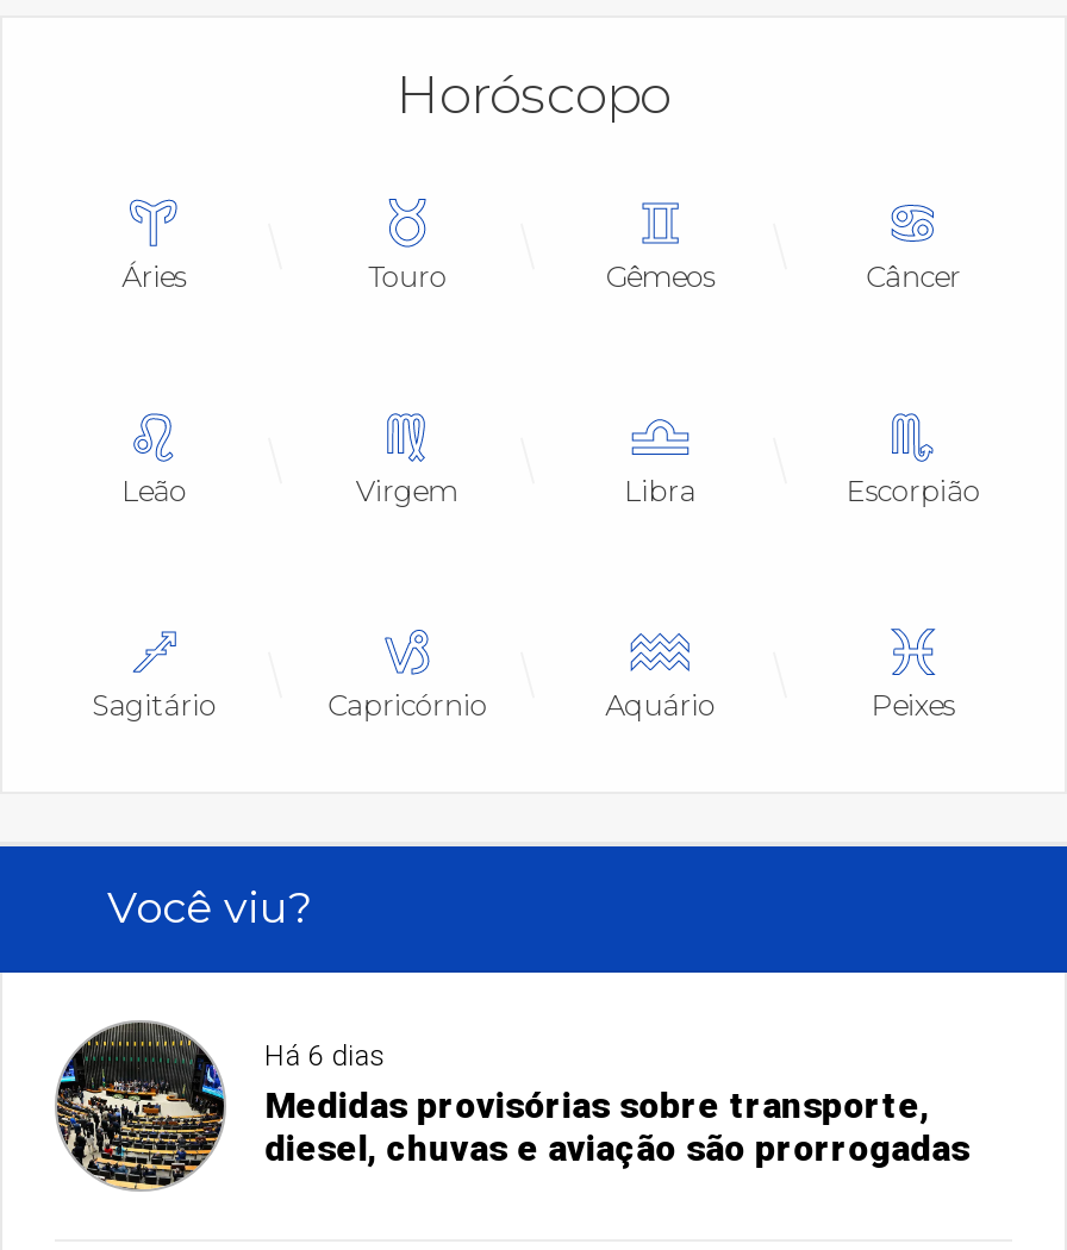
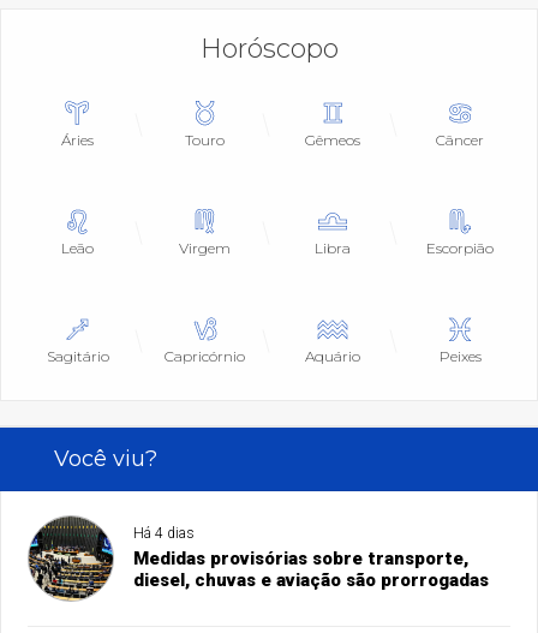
- Há 6 dias
+ Há 4 dias
